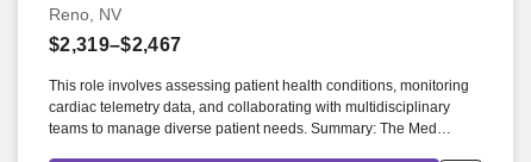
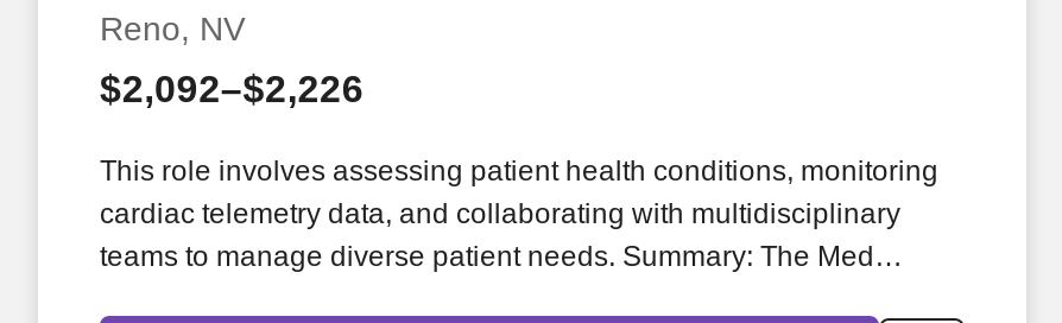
- $2,319–$2,467
+ $2,092–$2,226
